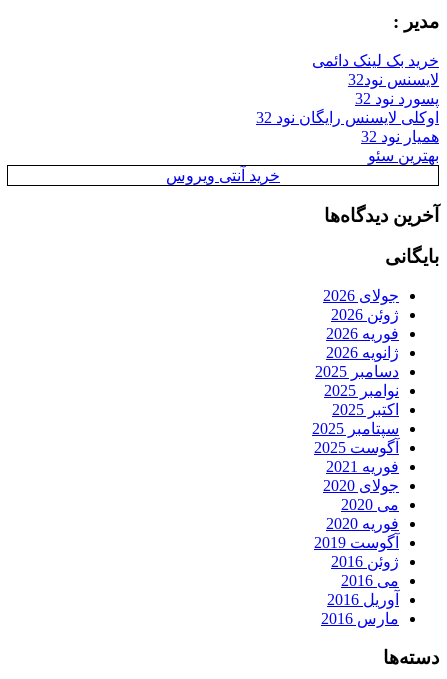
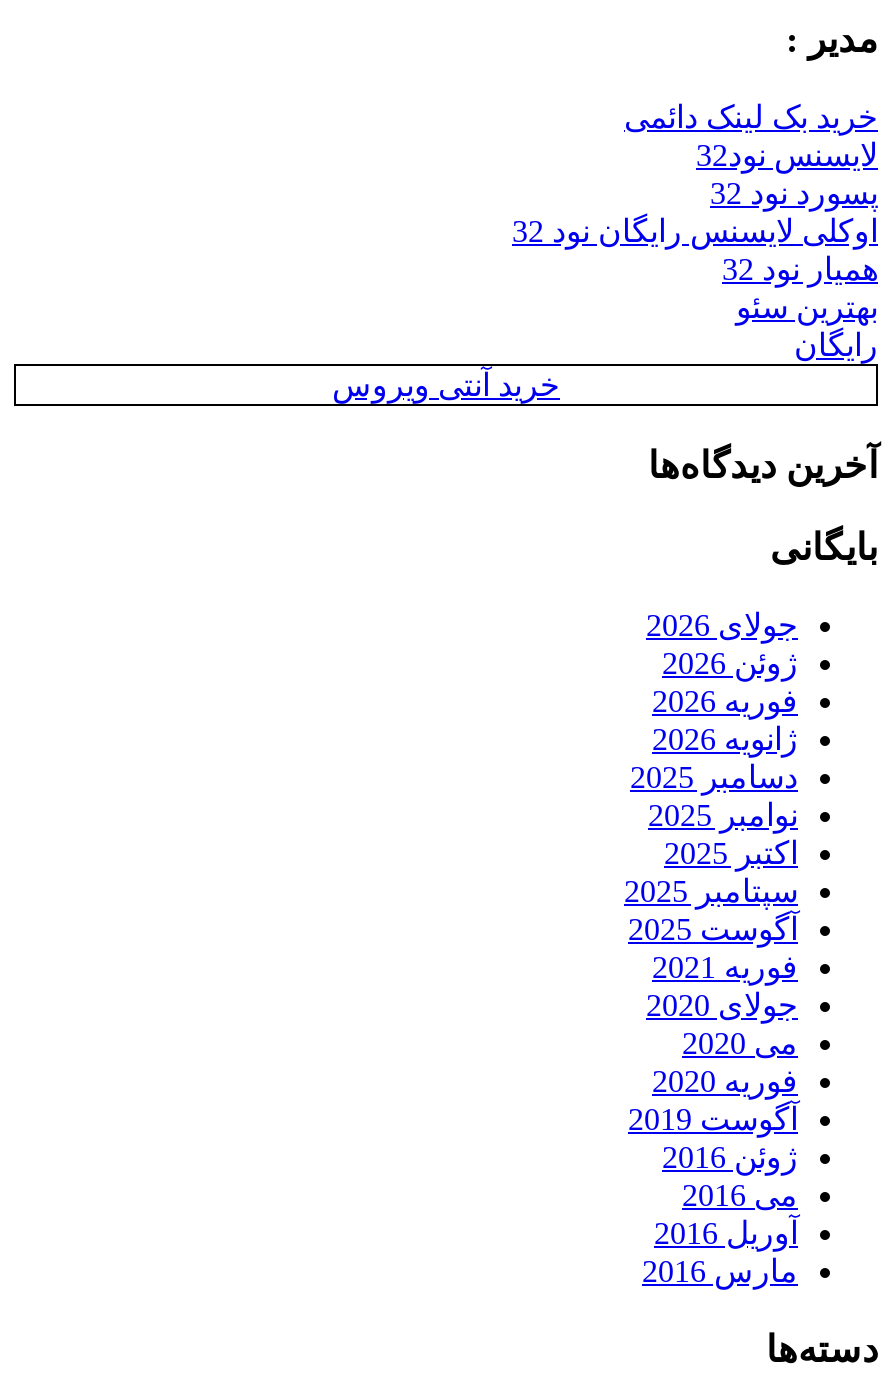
+ رایگان
